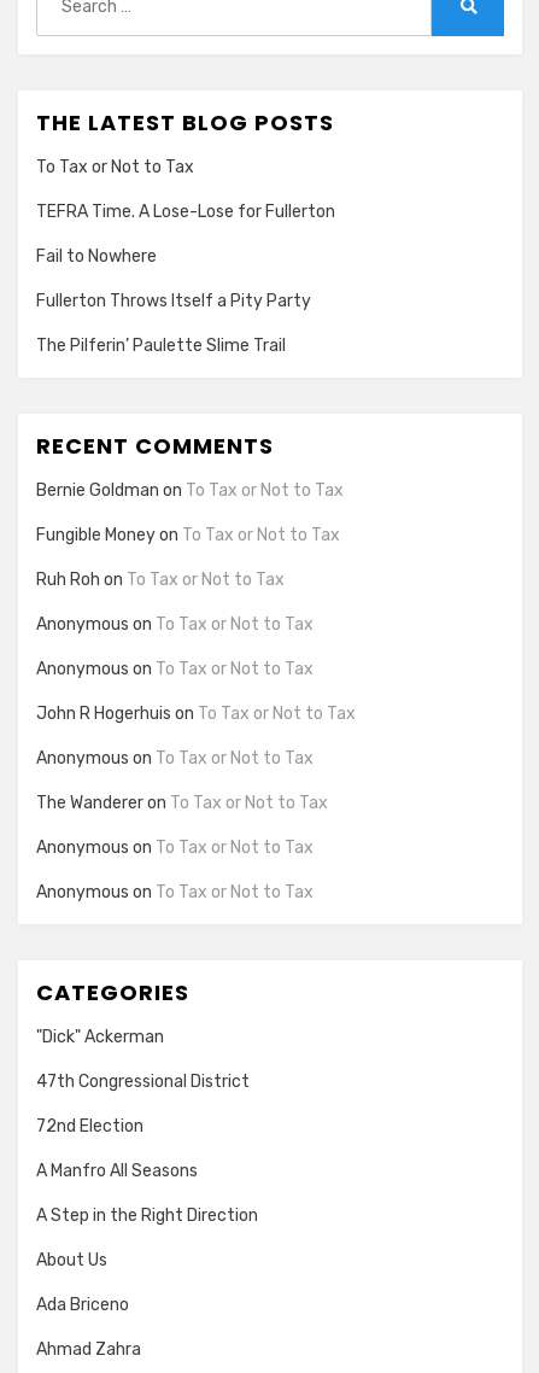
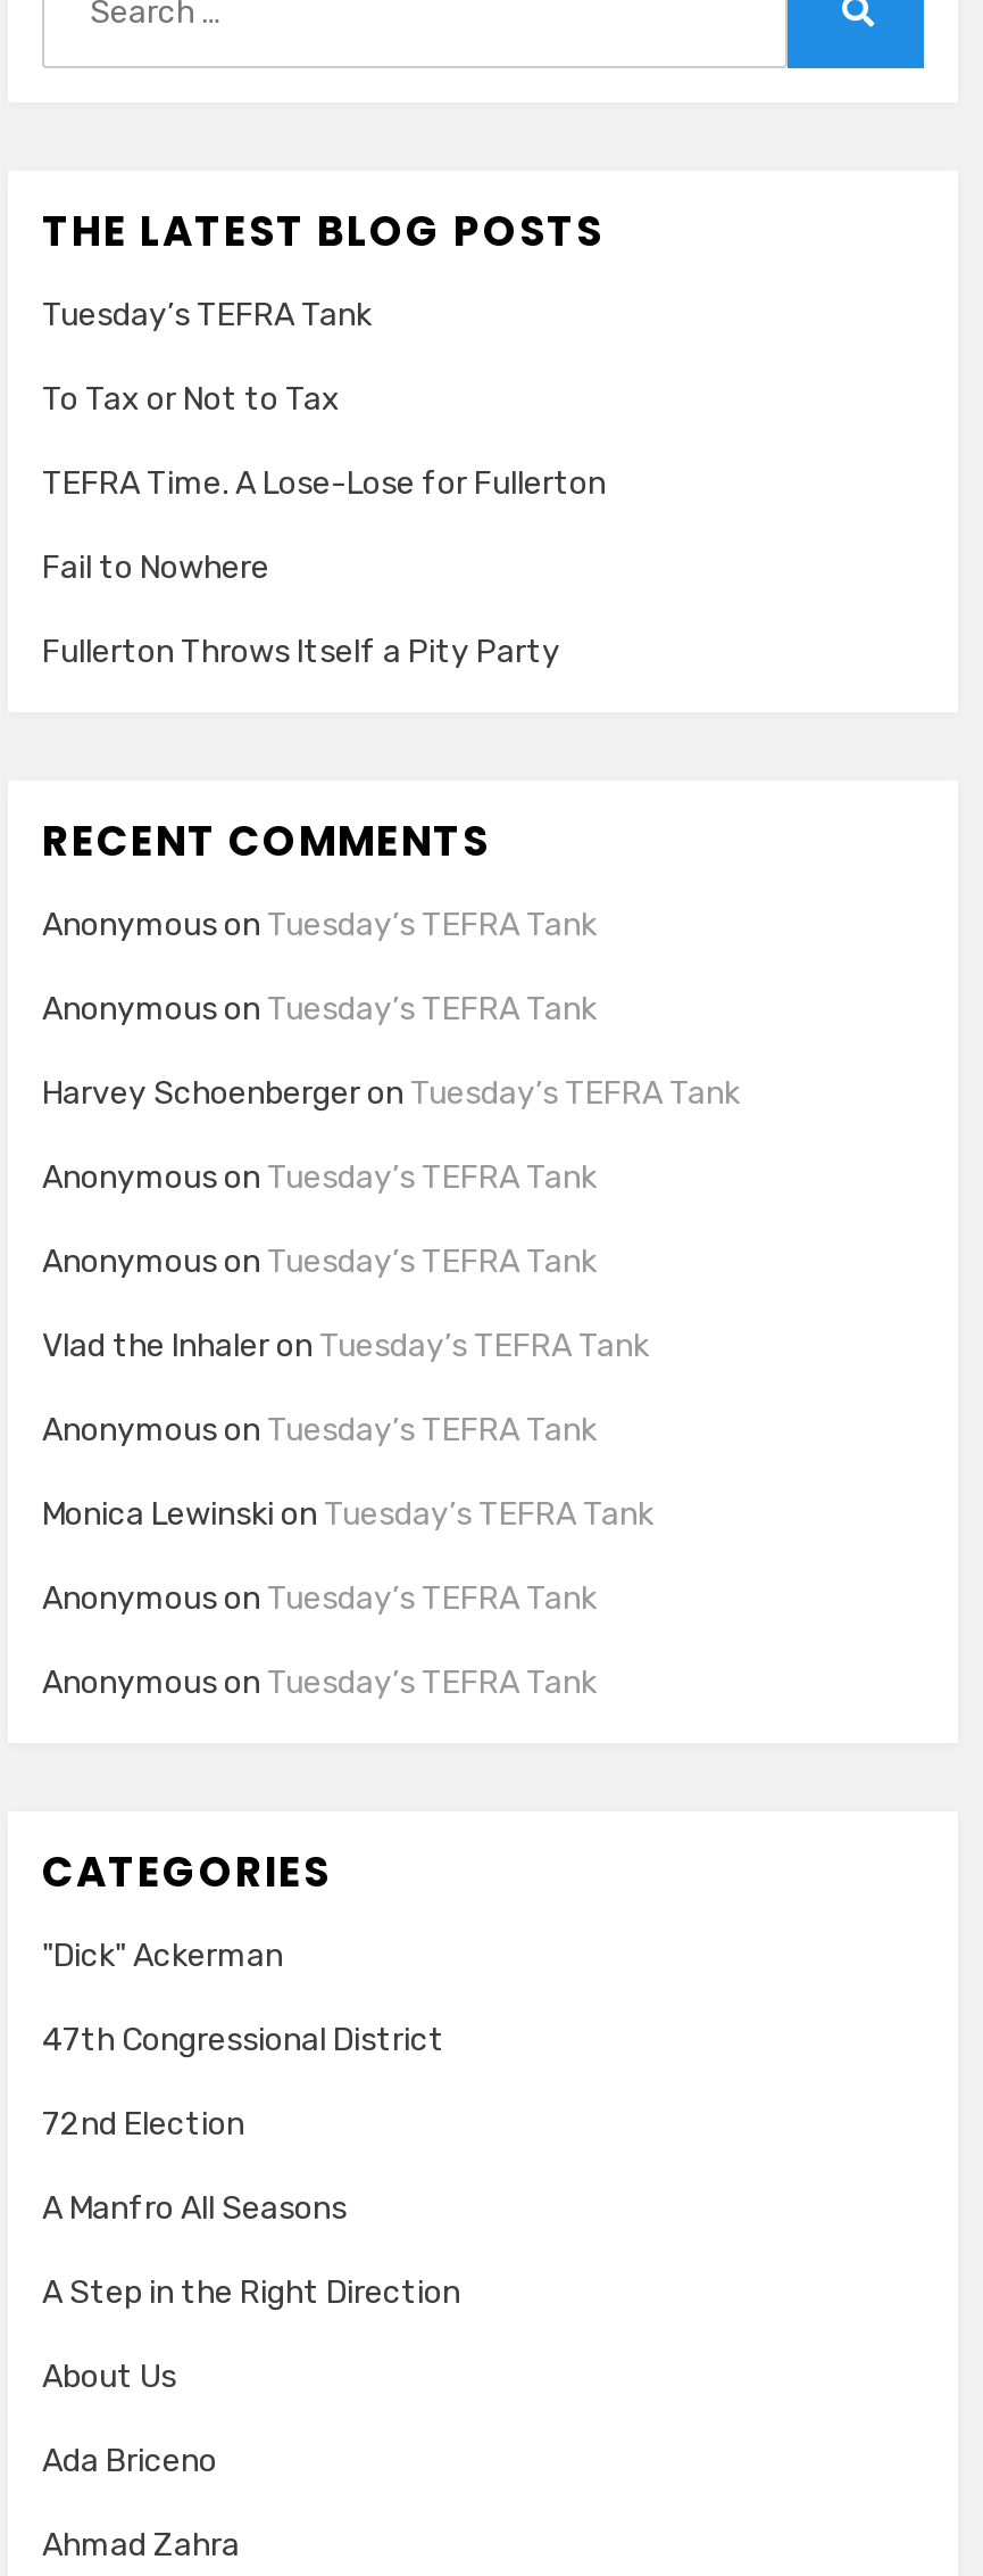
+ Tuesday’s TEFRA Tank

moved down: To Tax or Not to Tax | TEFRA Time. A Lose-Lose for Fullerton | Fail to Nowhere | Fullerton Throws Itself a Pity Party

- The Pilferin’ Paulette Slime Trail

- Bernie Goldman on To Tax or Not to Tax
+ Anonymous on Tuesday’s TEFRA Tank

- Fungible Money on To Tax or Not to Tax
+ Anonymous on Tuesday’s TEFRA Tank

- Ruh Roh on To Tax or Not to Tax
+ Harvey Schoenberger on Tuesday’s TEFRA Tank

- Anonymous on To Tax or Not to Tax
+ Anonymous on Tuesday’s TEFRA Tank

- Anonymous on To Tax or Not to Tax
+ Anonymous on Tuesday’s TEFRA Tank

- John R Hogerhuis on To Tax or Not to Tax
+ Vlad the Inhaler on Tuesday’s TEFRA Tank

- Anonymous on To Tax or Not to Tax
+ Anonymous on Tuesday’s TEFRA Tank

- The Wanderer on To Tax or Not to Tax
+ Monica Lewinski on Tuesday’s TEFRA Tank

- Anonymous on To Tax or Not to Tax
+ Anonymous on Tuesday’s TEFRA Tank

- Anonymous on To Tax or Not to Tax
+ Anonymous on Tuesday’s TEFRA Tank
